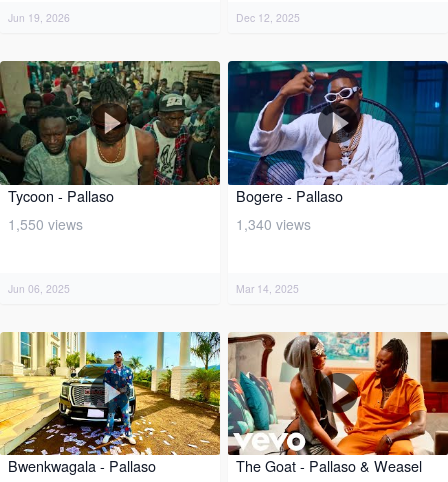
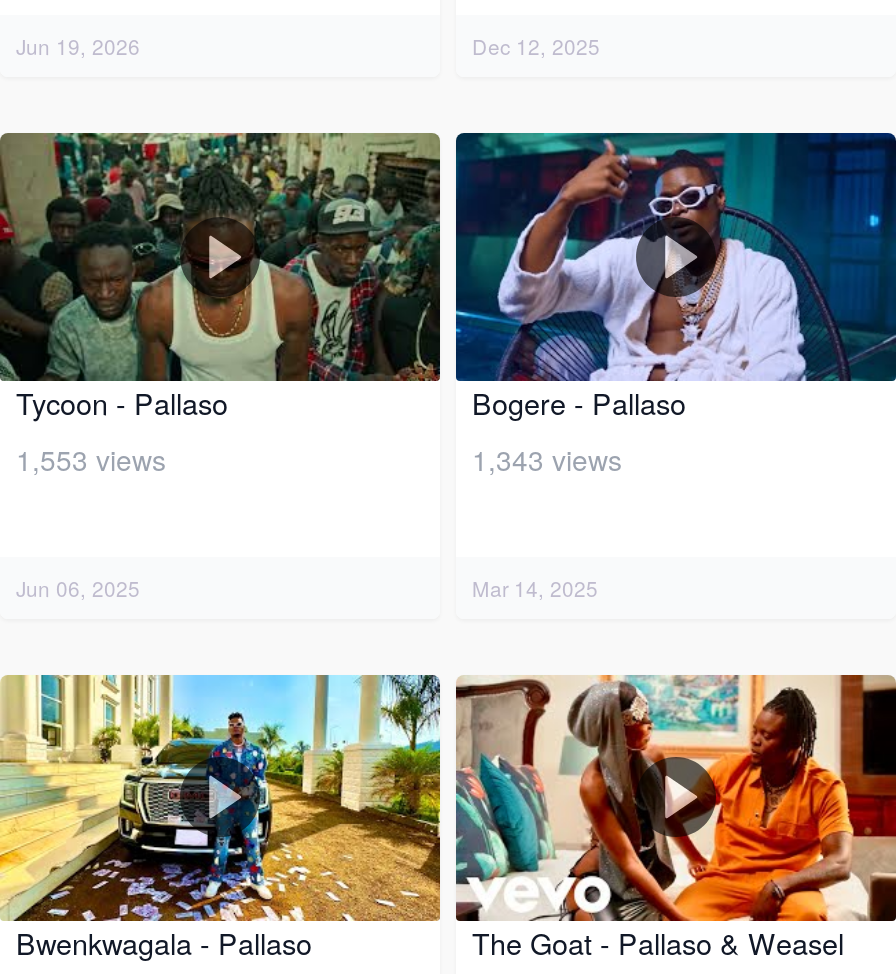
- 1,550 views
+ 1,553 views

- 1,340 views
+ 1,343 views
